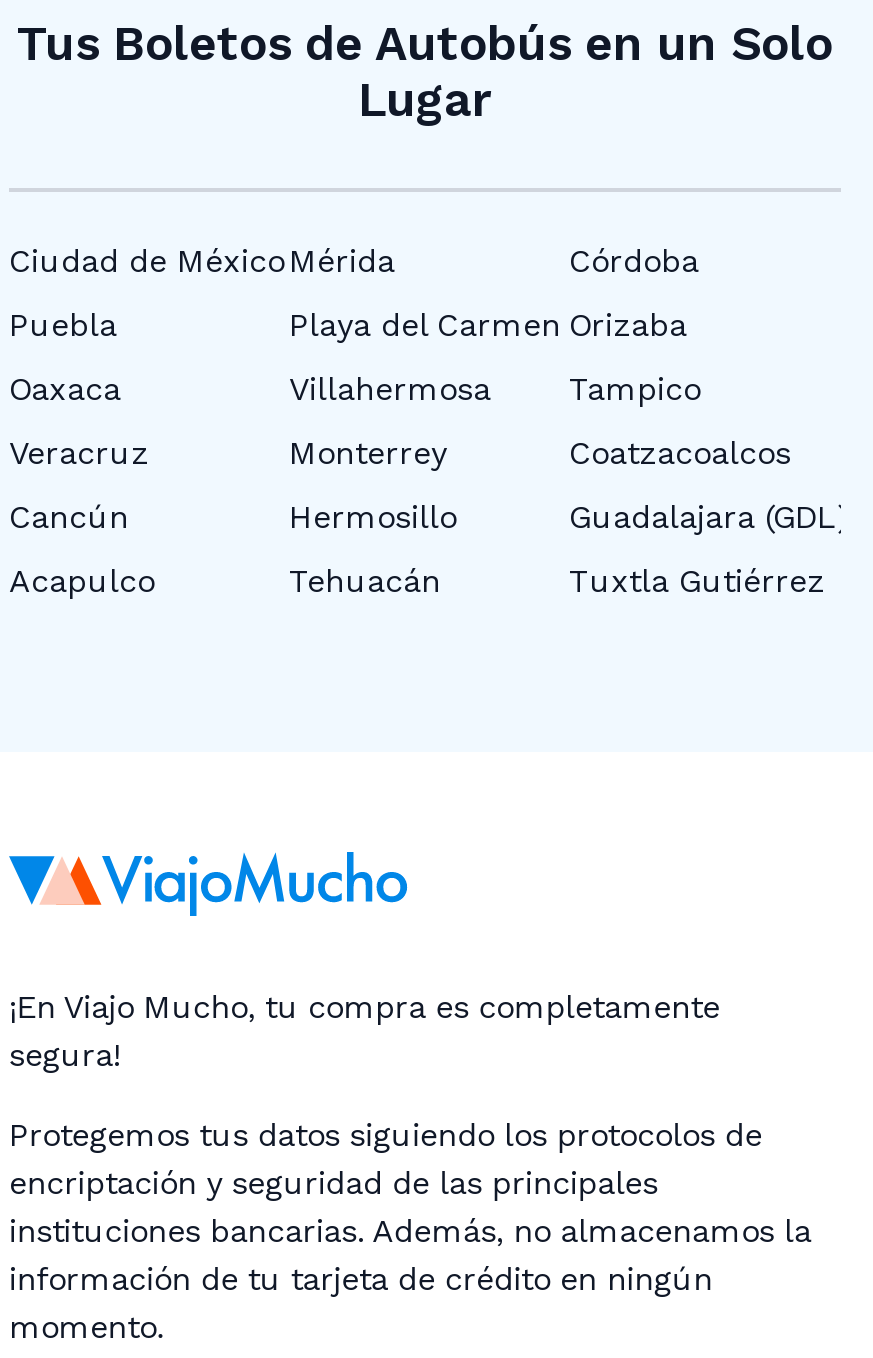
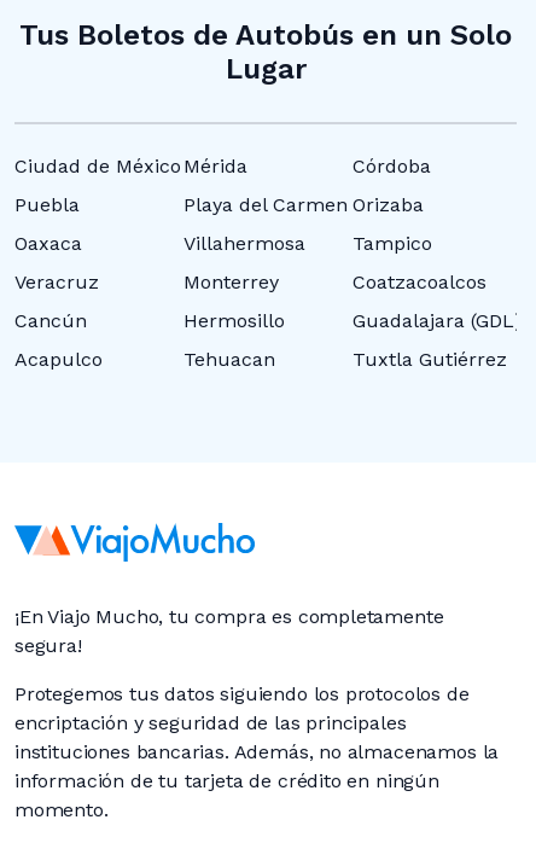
- Tehuacán
+ Tehuacan
